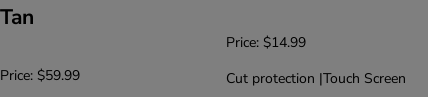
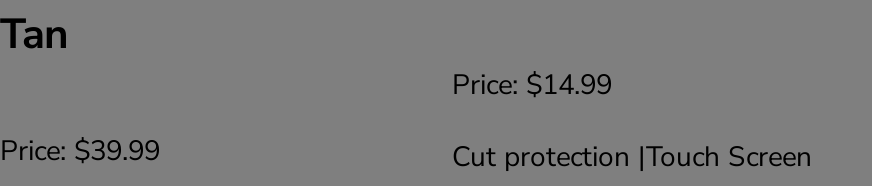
- Price: $59.99
+ Price: $39.99
